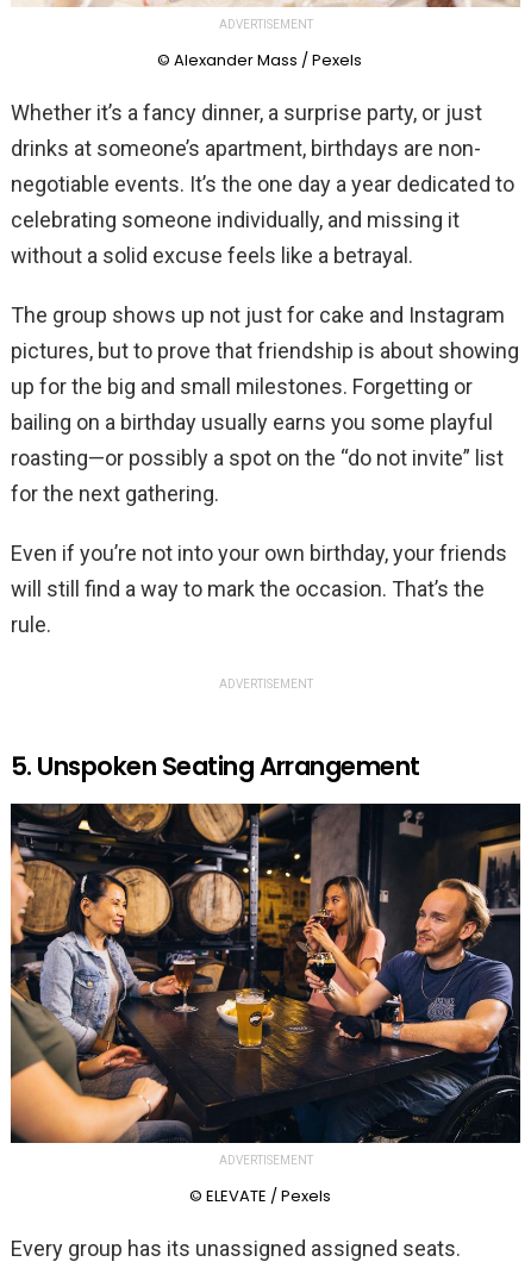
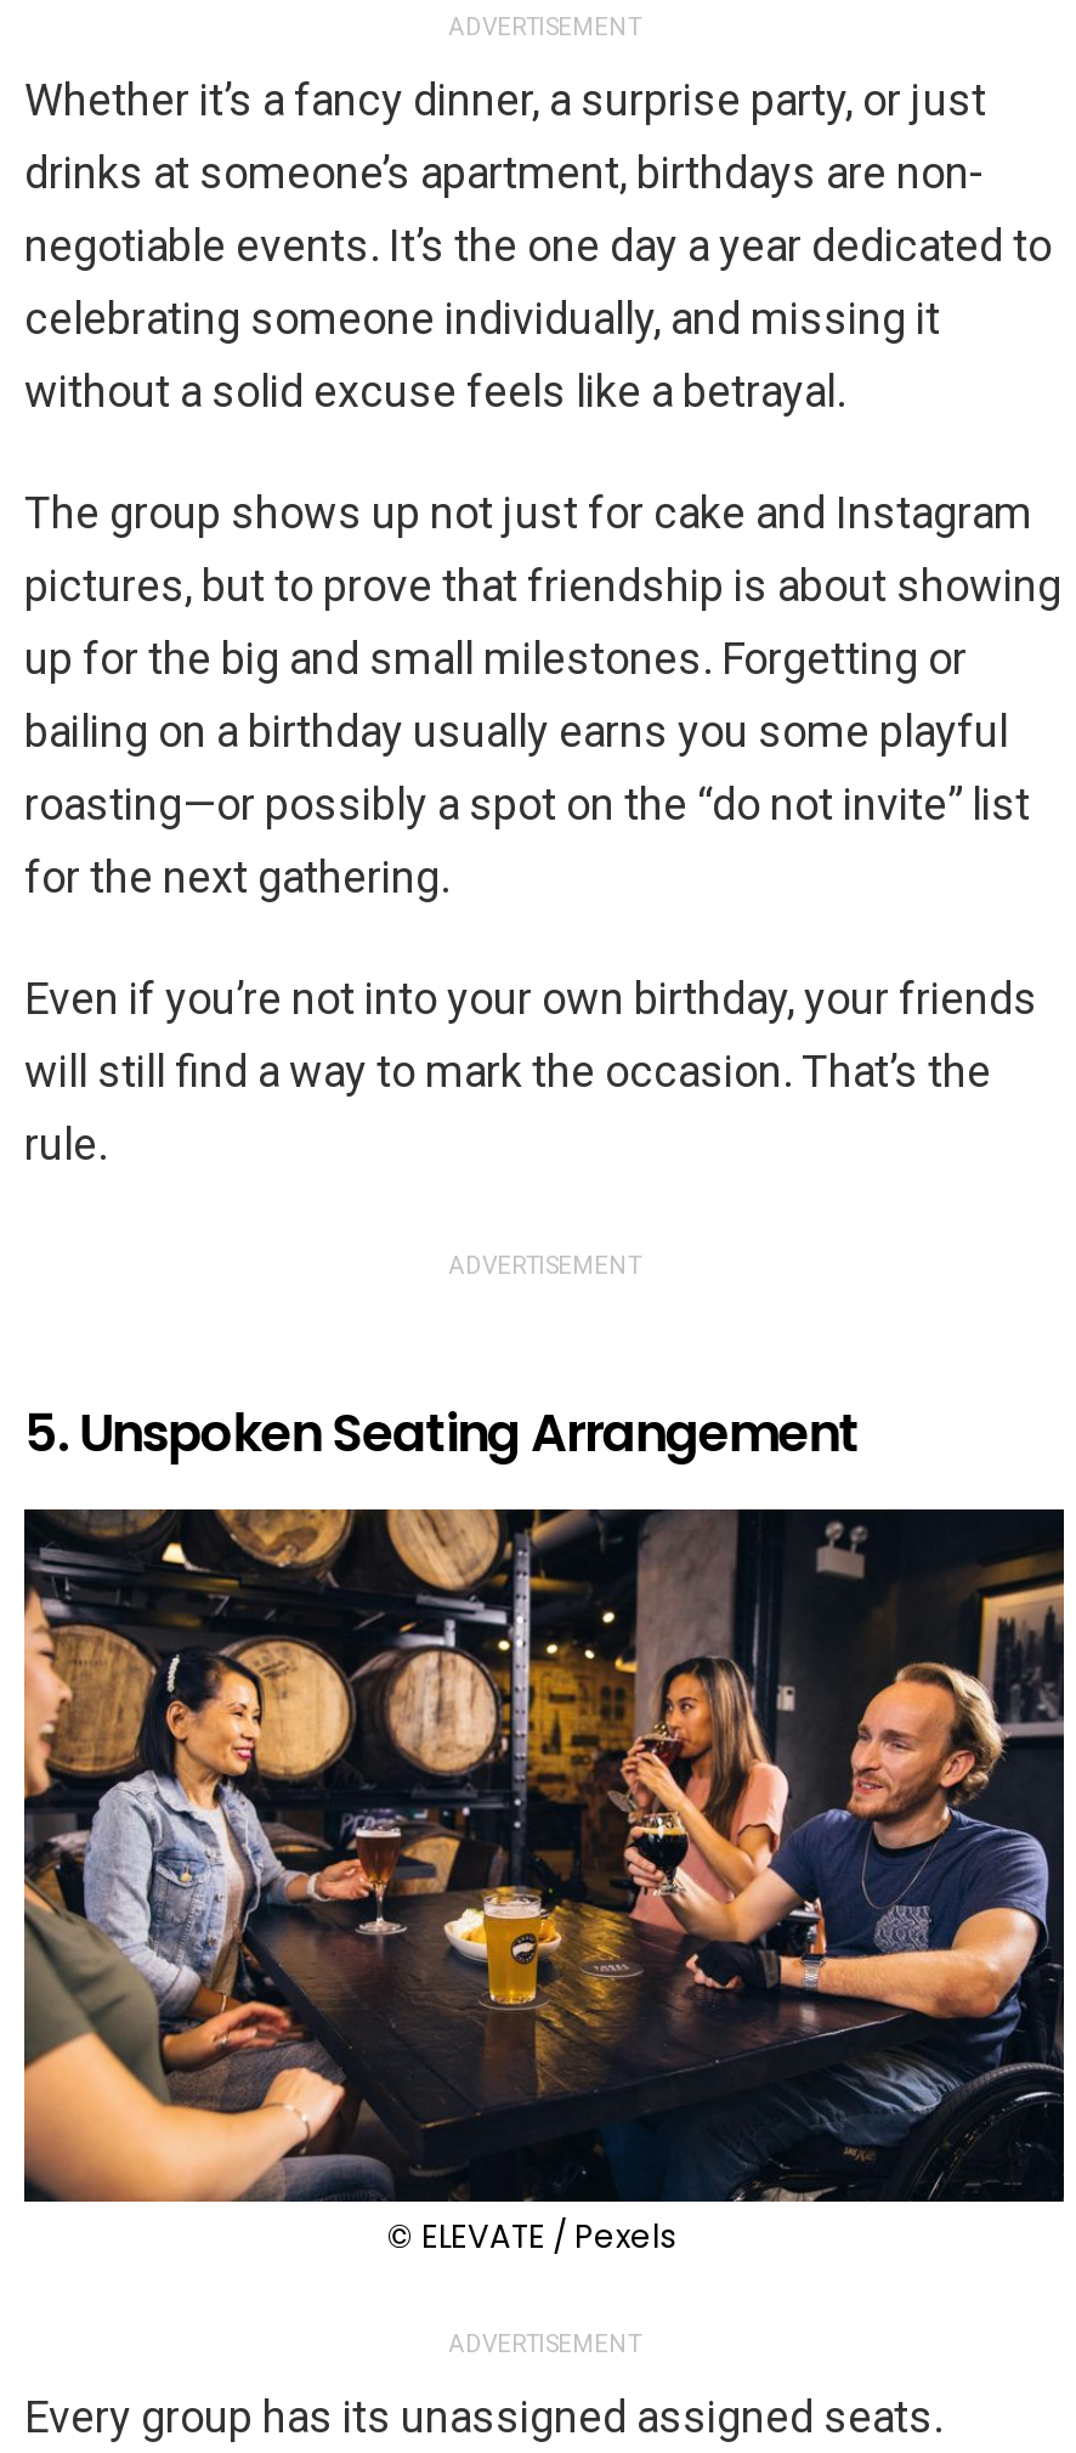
- © Alexander Mass / Pexels

moved up: © ELEVATE / Pexels
